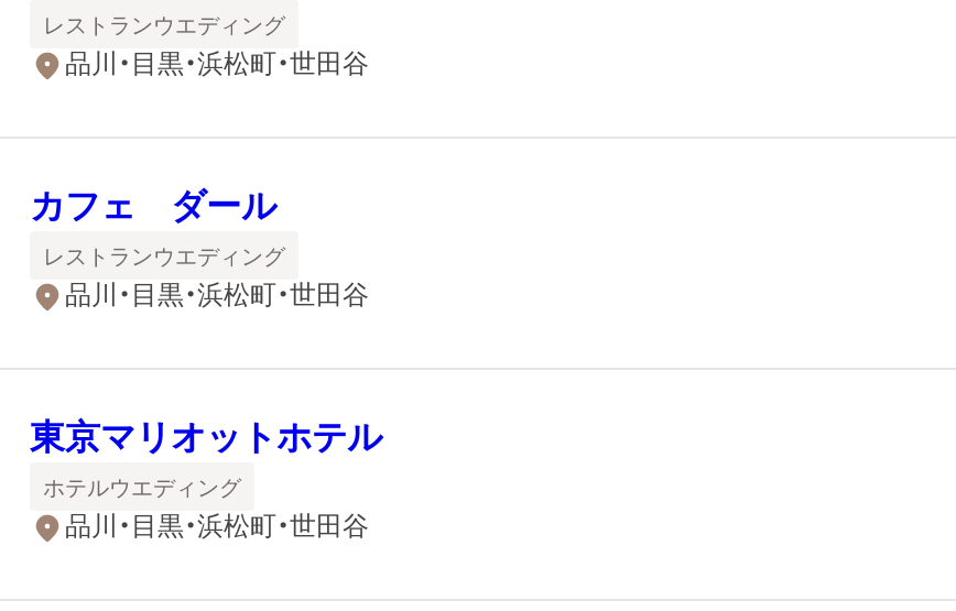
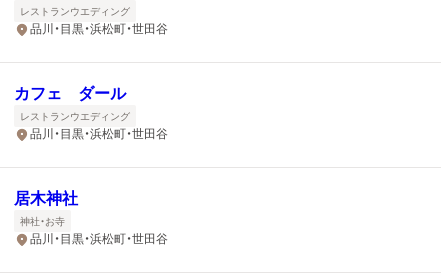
- 東京マリオットホテル
+ 居木神社

- ホテルウエディング
+ 神社・お寺
